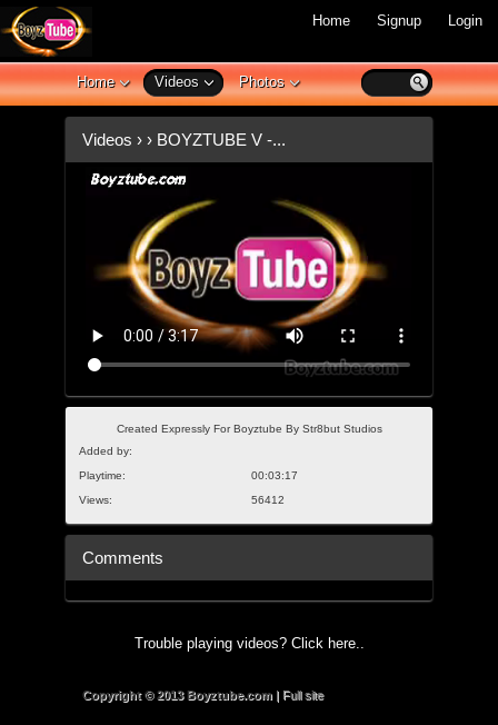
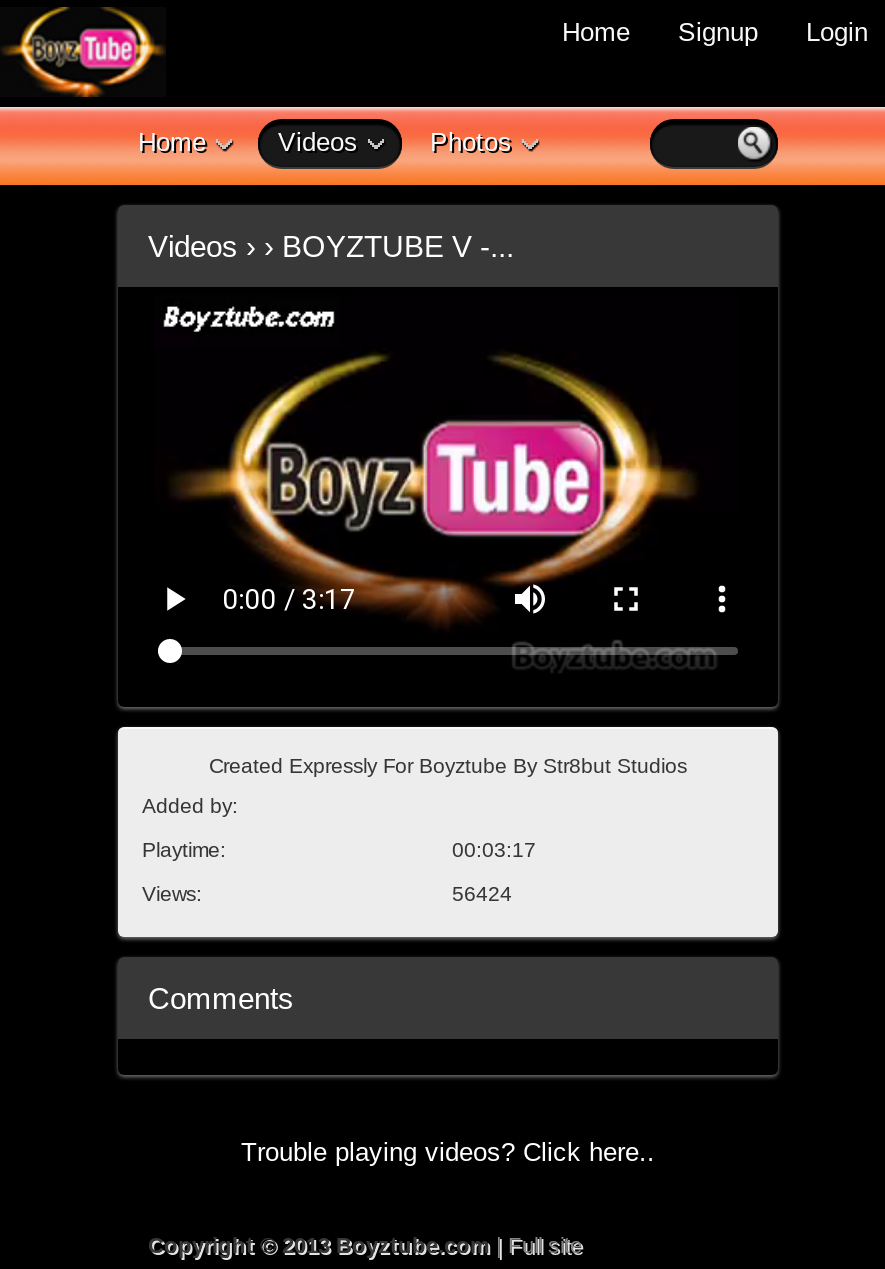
- 56412
+ 56424
